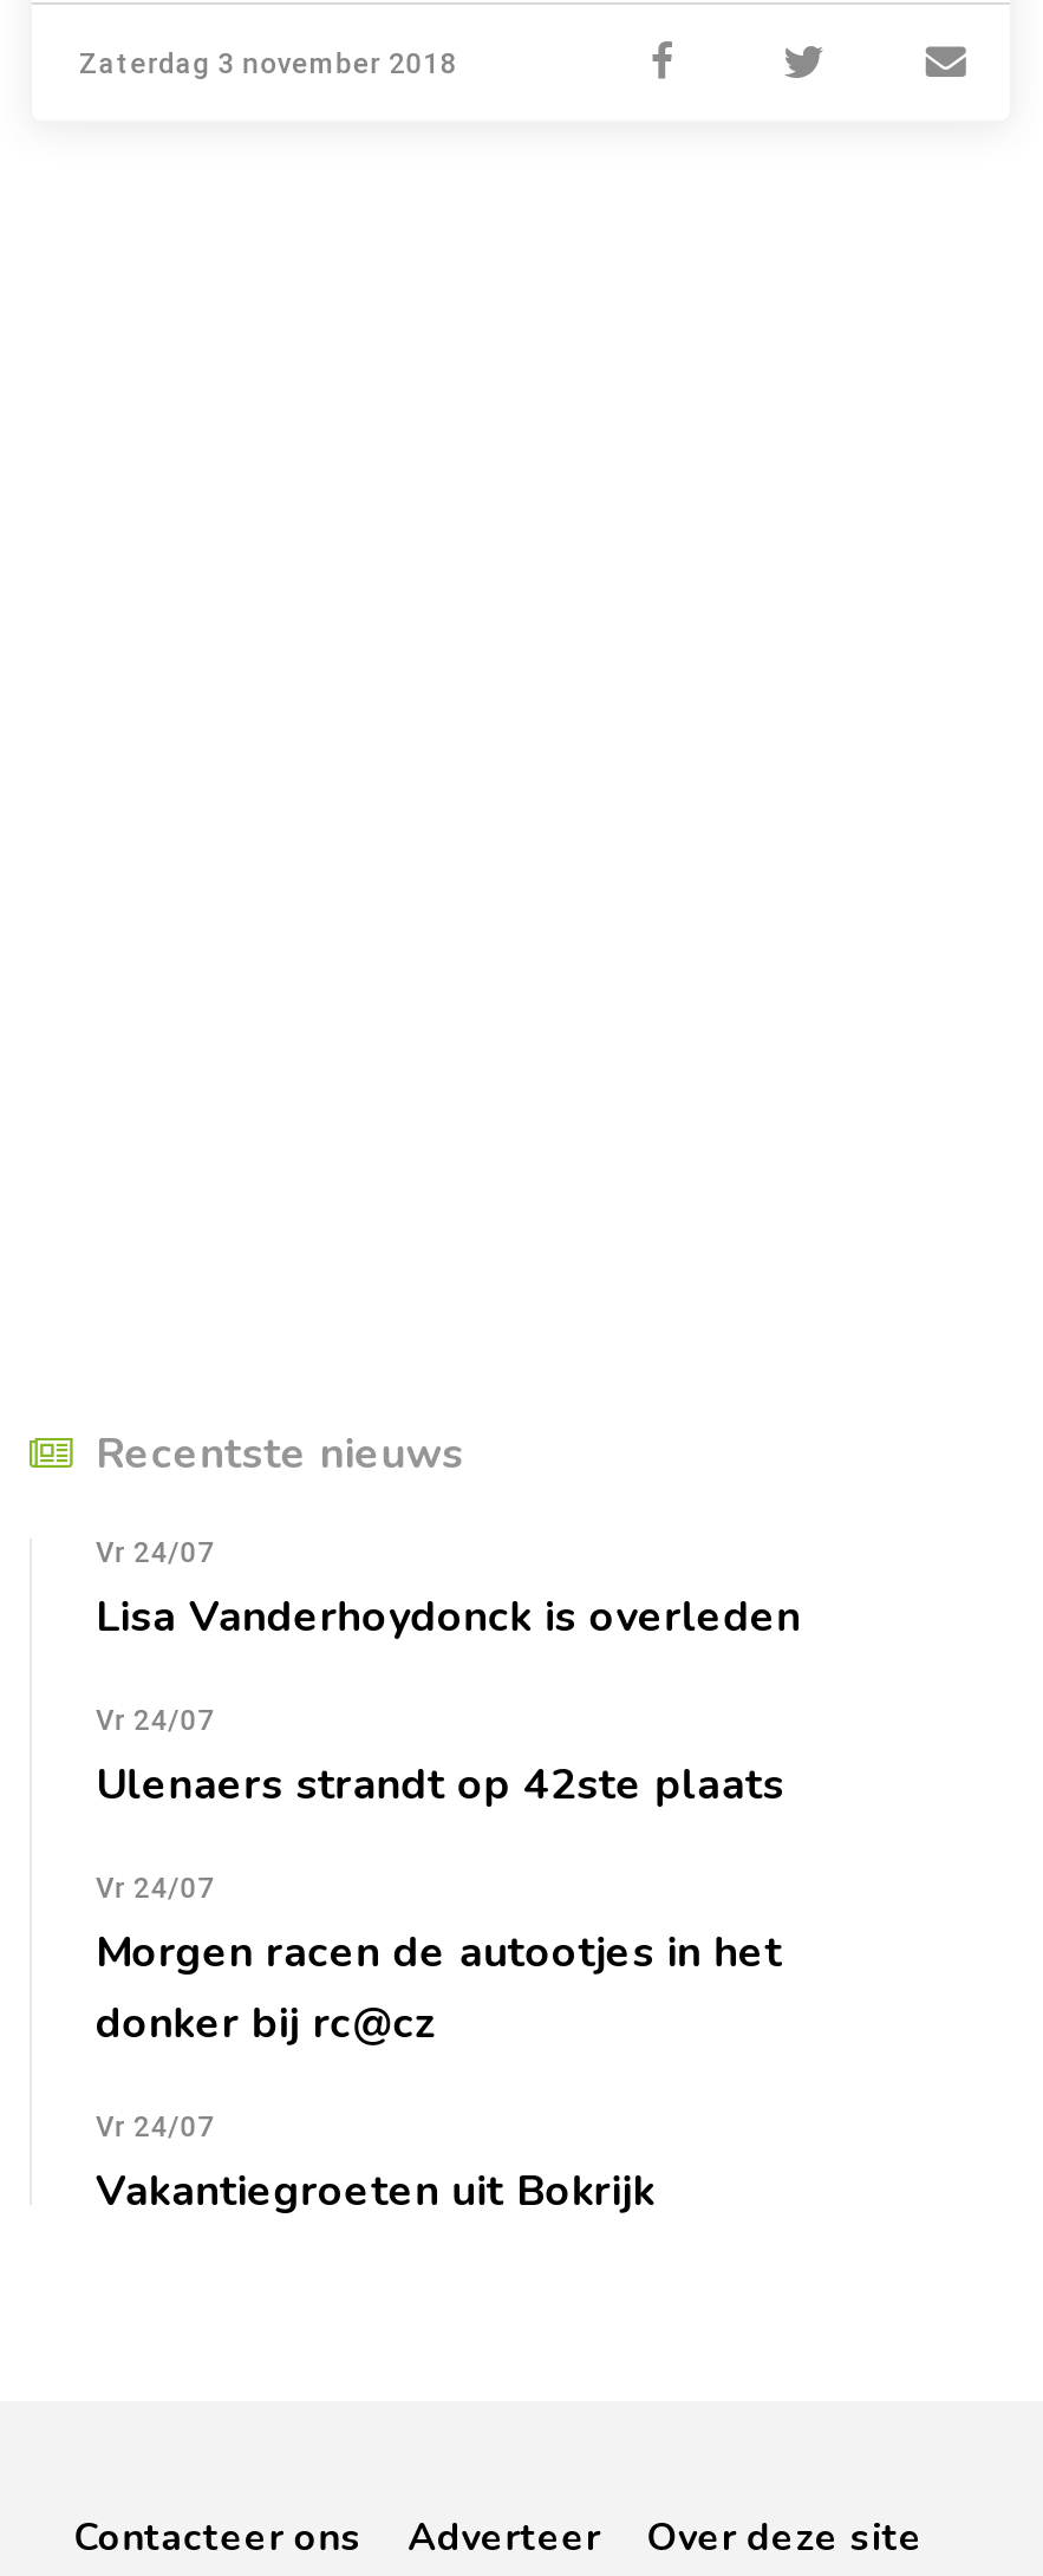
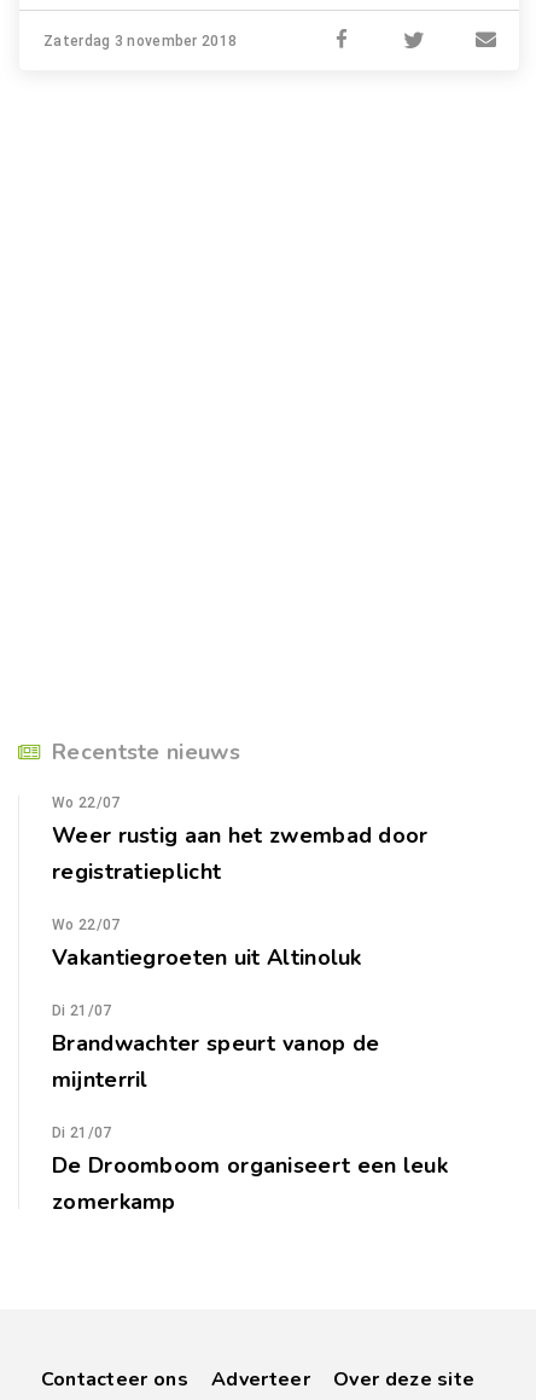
- Vr 24/07
- Lisa Vanderhoydonck is overleden
+ Wo 22/07
+ Weer rustig aan het zwembad door
+ registratieplicht

- Vr 24/07
- Ulenaers strandt op 42ste plaats
+ Wo 22/07
+ Vakantiegroeten uit Altinoluk

- Vr 24/07
- Morgen racen de autootjes in het
- donker bij rc@cz
+ Di 21/07
+ Brandwachter speurt vanop de
+ mijnterril

- Vr 24/07
- Vakantiegroeten uit Bokrijk
+ Di 21/07
+ De Droomboom organiseert een leuk
+ zomerkamp
